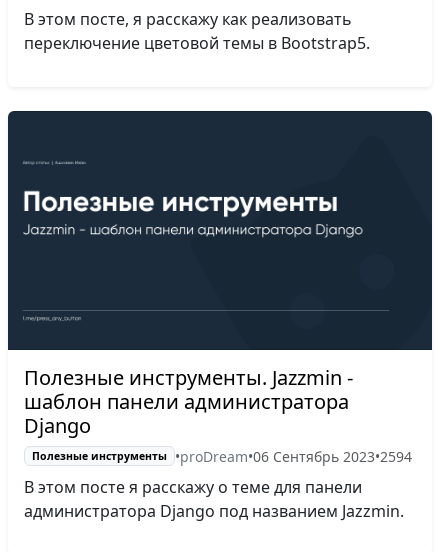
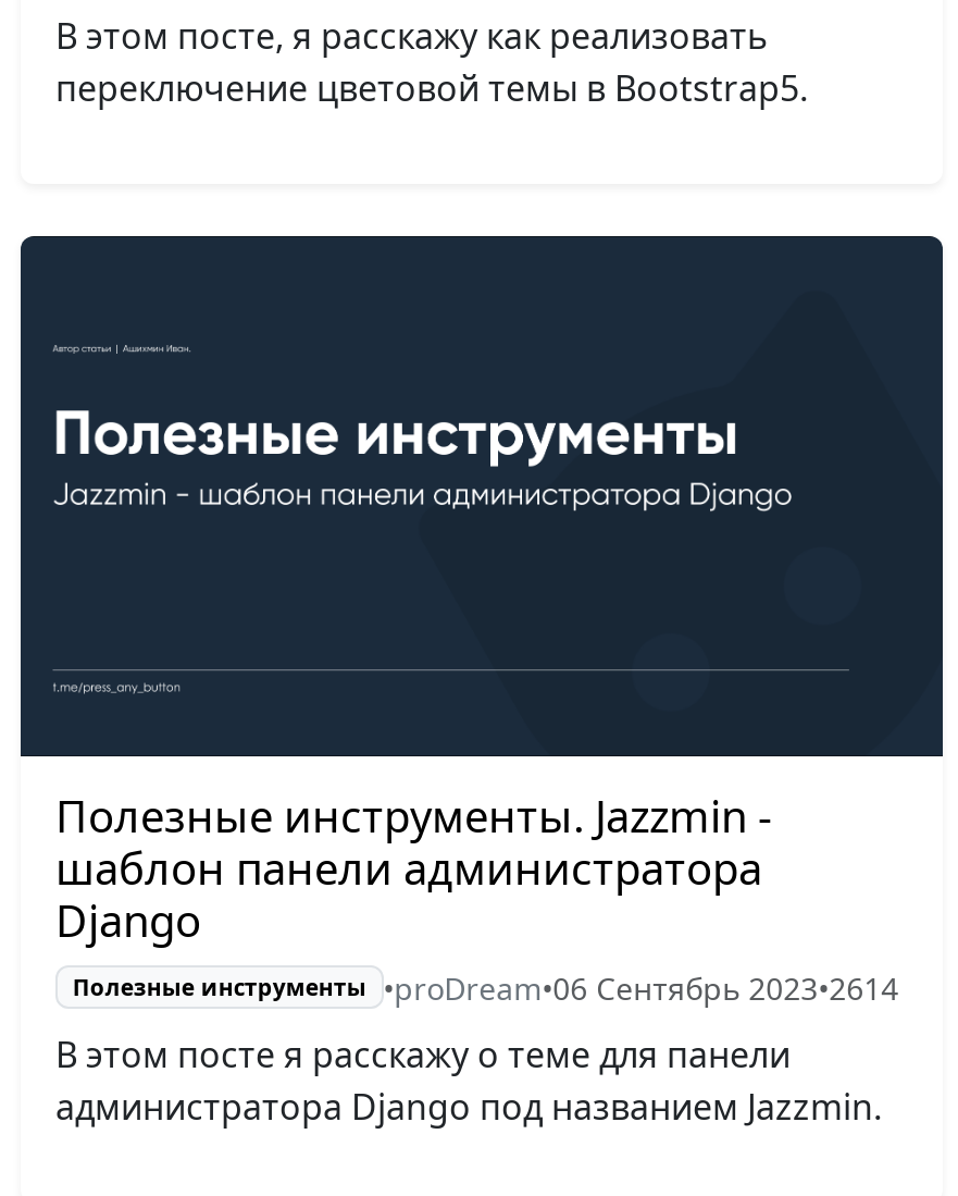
- Полезные инструменты • proDream•06 Сентябрь 2023•2594
+ Полезные инструменты • proDream•06 Сентябрь 2023•2614
